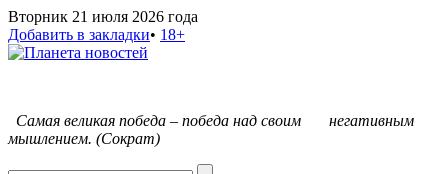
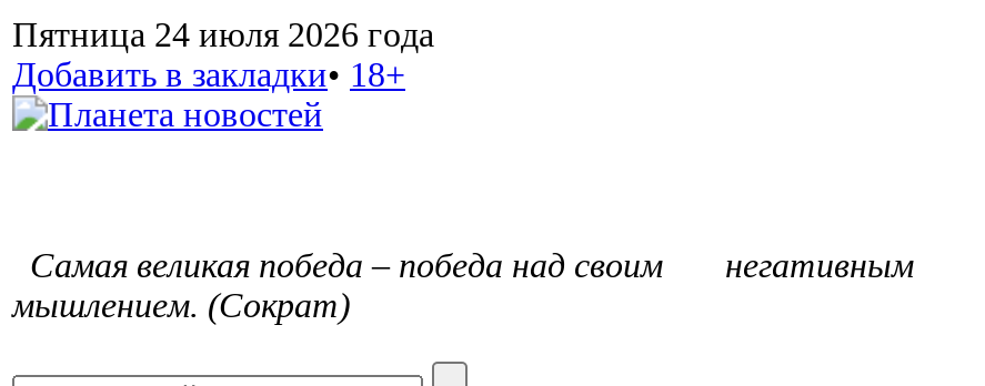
- Вторник 21 июля 2026 года
+ Пятница 24 июля 2026 года
